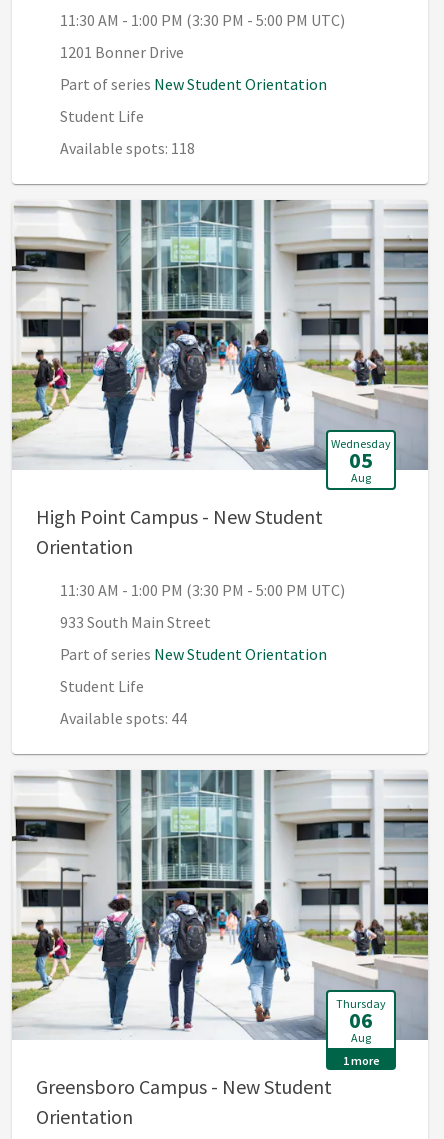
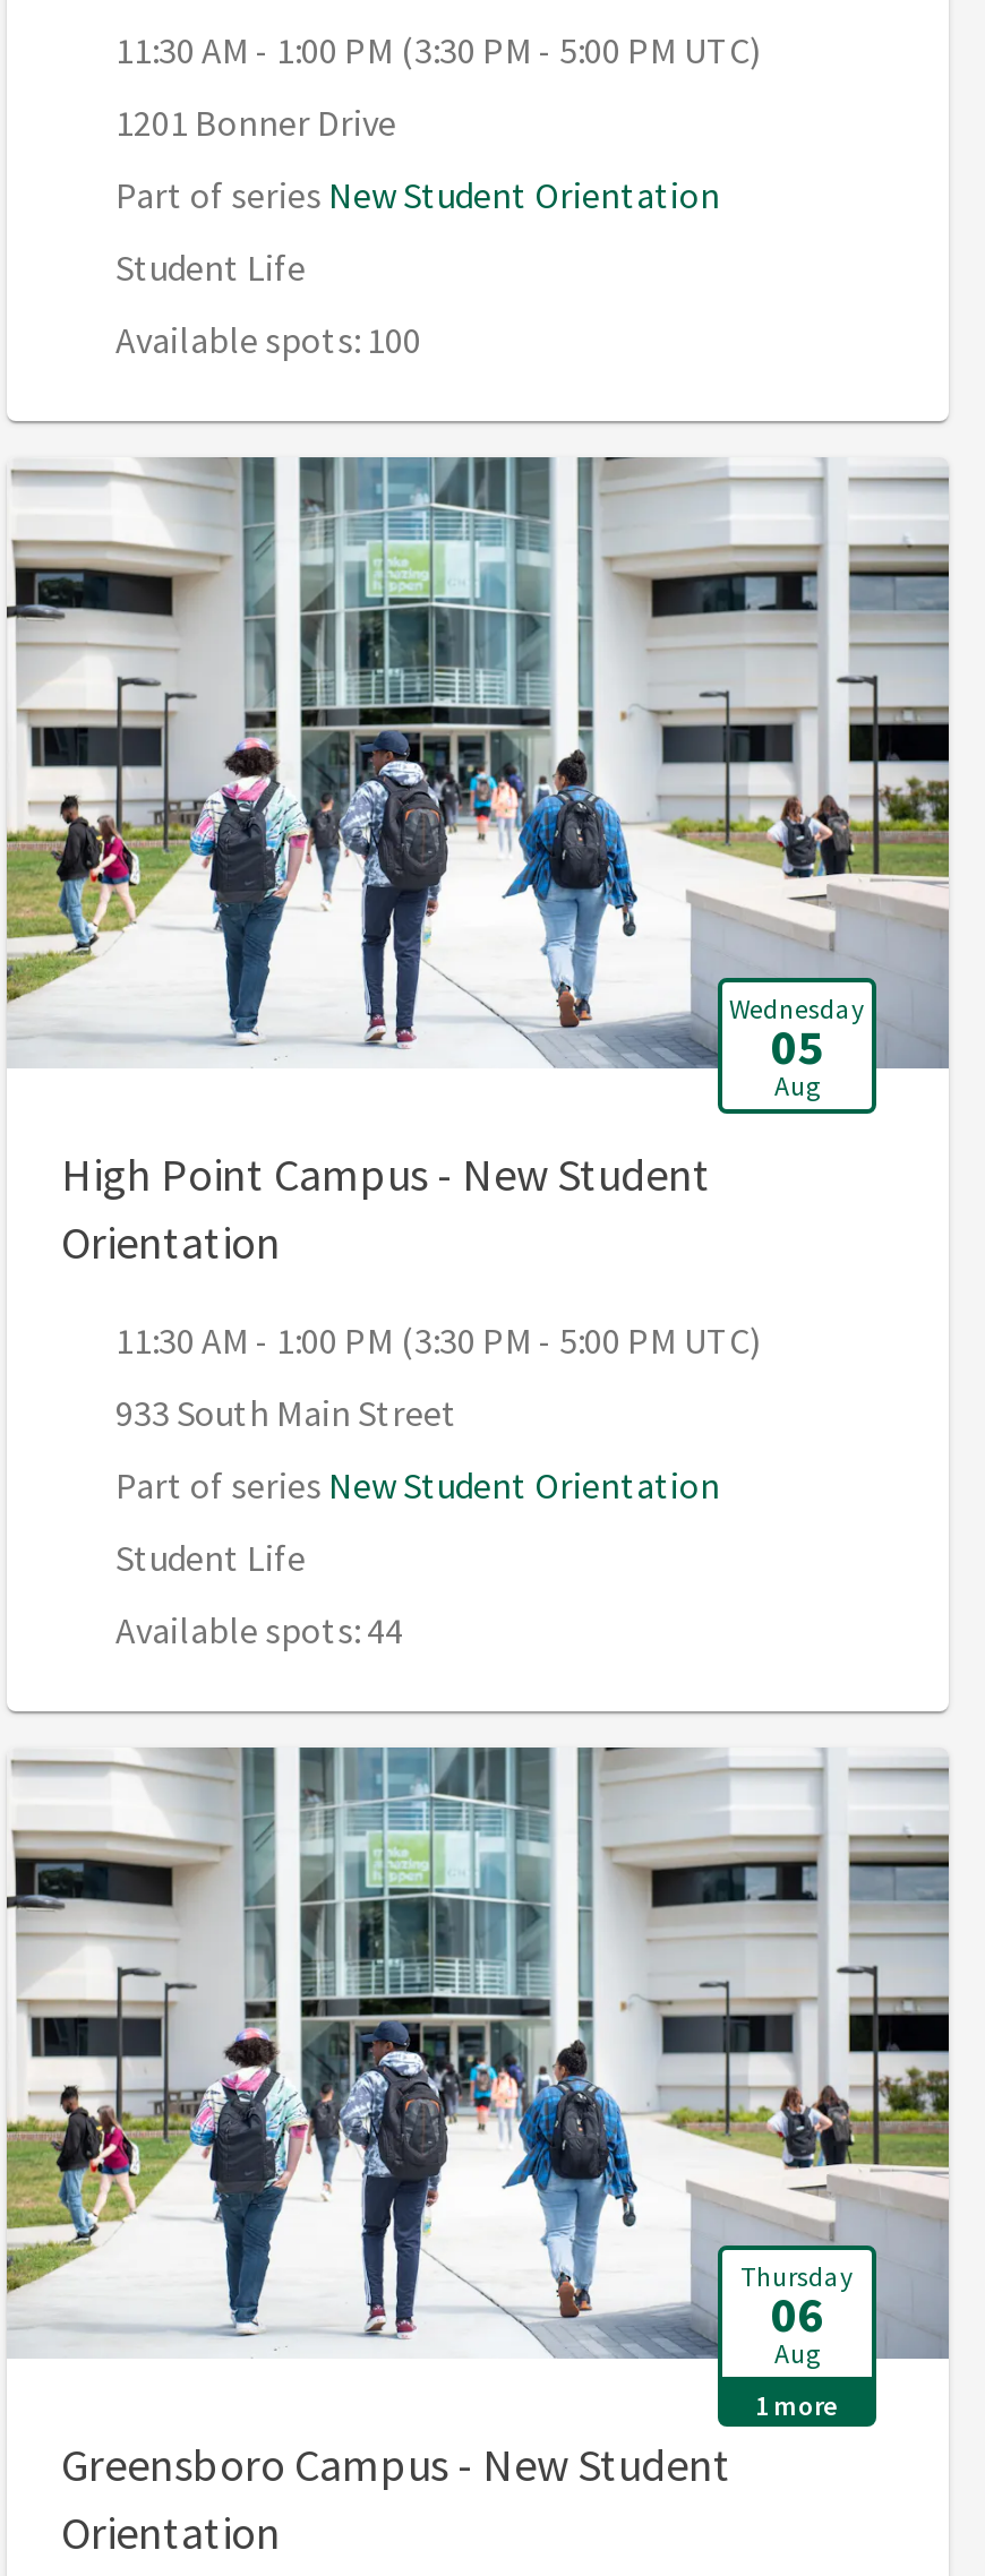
- Available spots: 118
+ Available spots: 100
